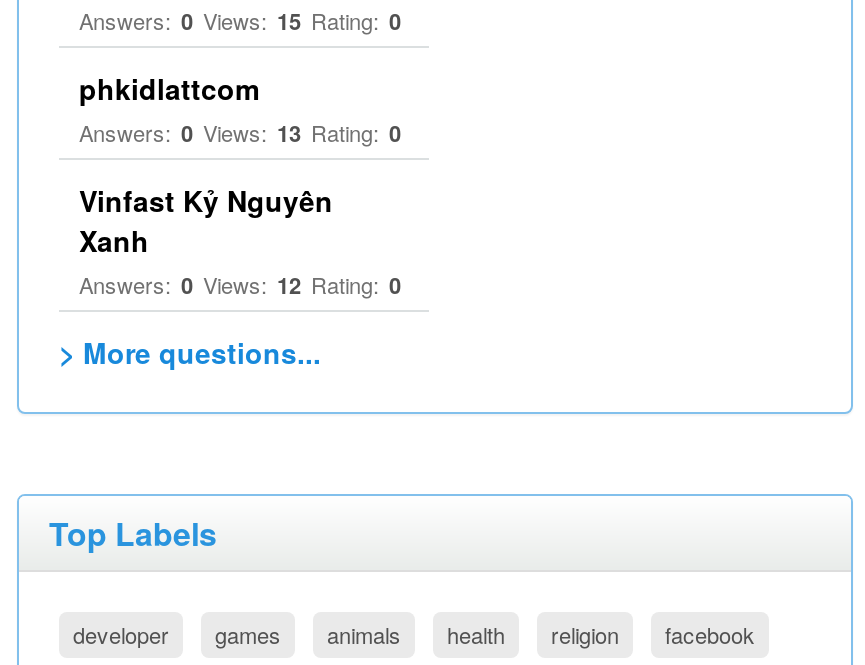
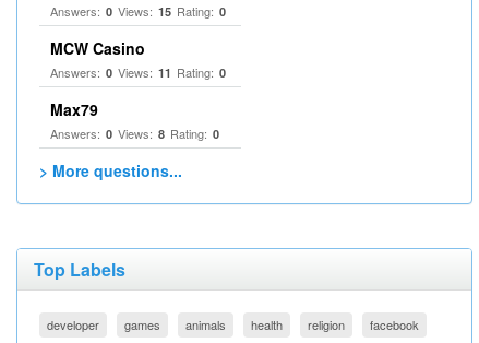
- phkidlattcom
- Answers: 0 Views: 13 Rating: 0
+ MCW Casino
+ Answers: 0 Views: 11 Rating: 0

- Vinfast Kỷ Nguyên
- Xanh
- Answers: 0 Views: 12 Rating: 0
+ Max79
+ Answers: 0 Views: 8 Rating: 0
